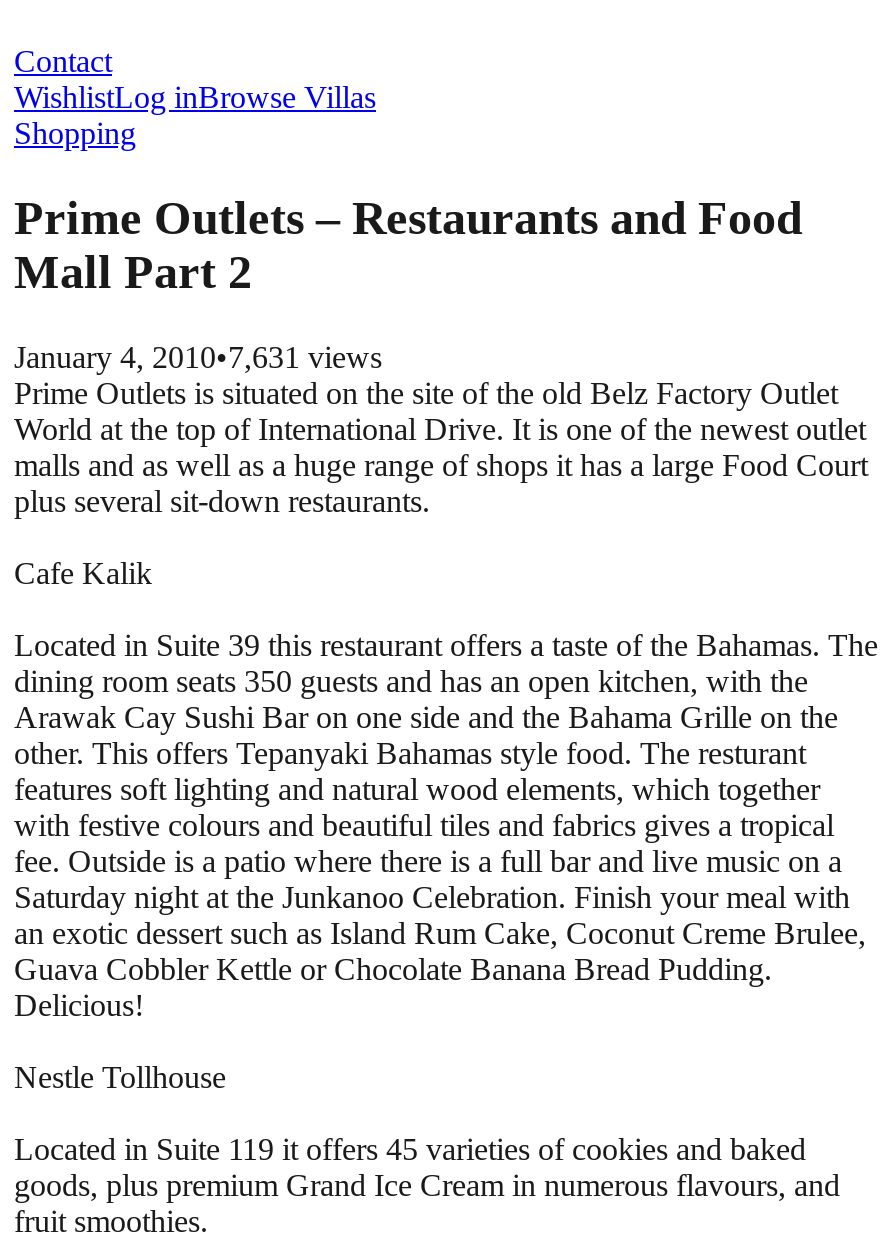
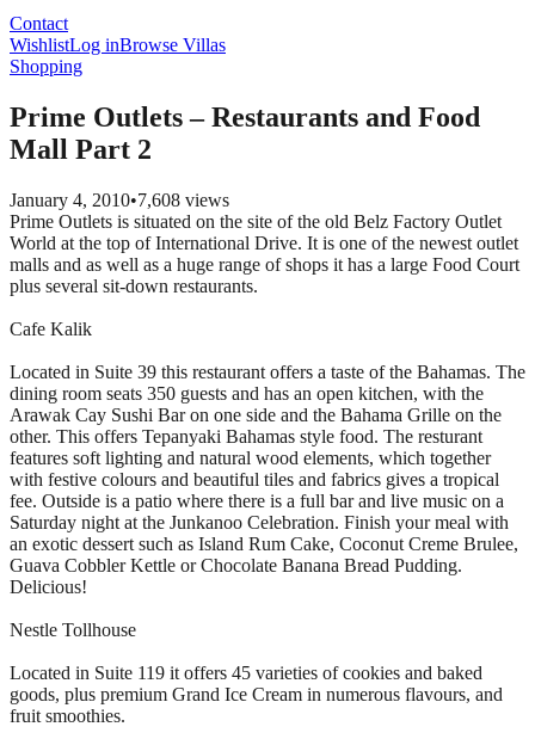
- January 4, 2010•7,631 views
+ January 4, 2010•7,608 views
